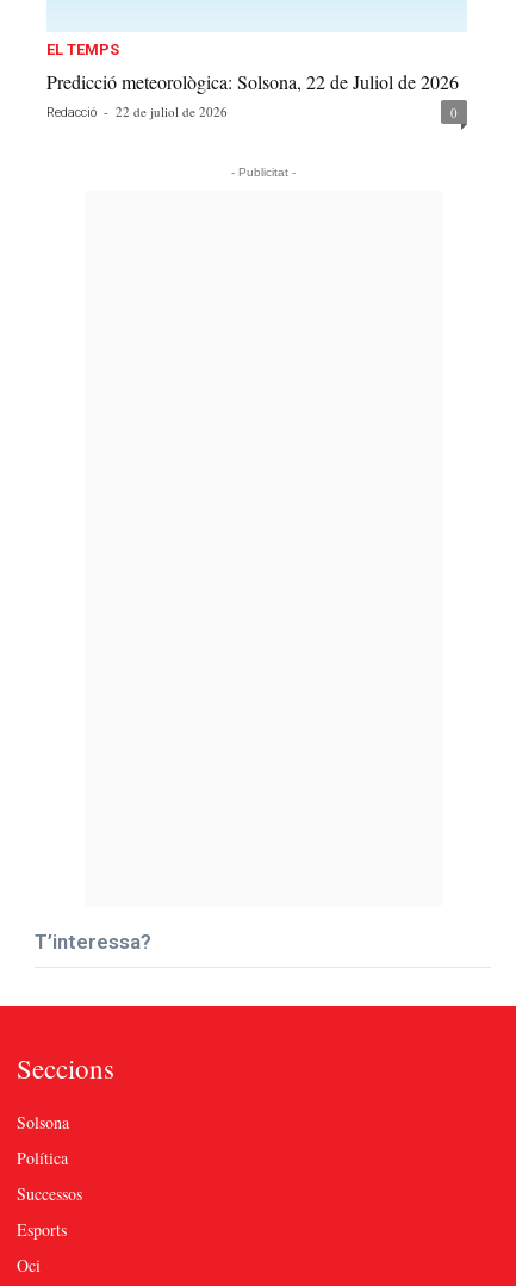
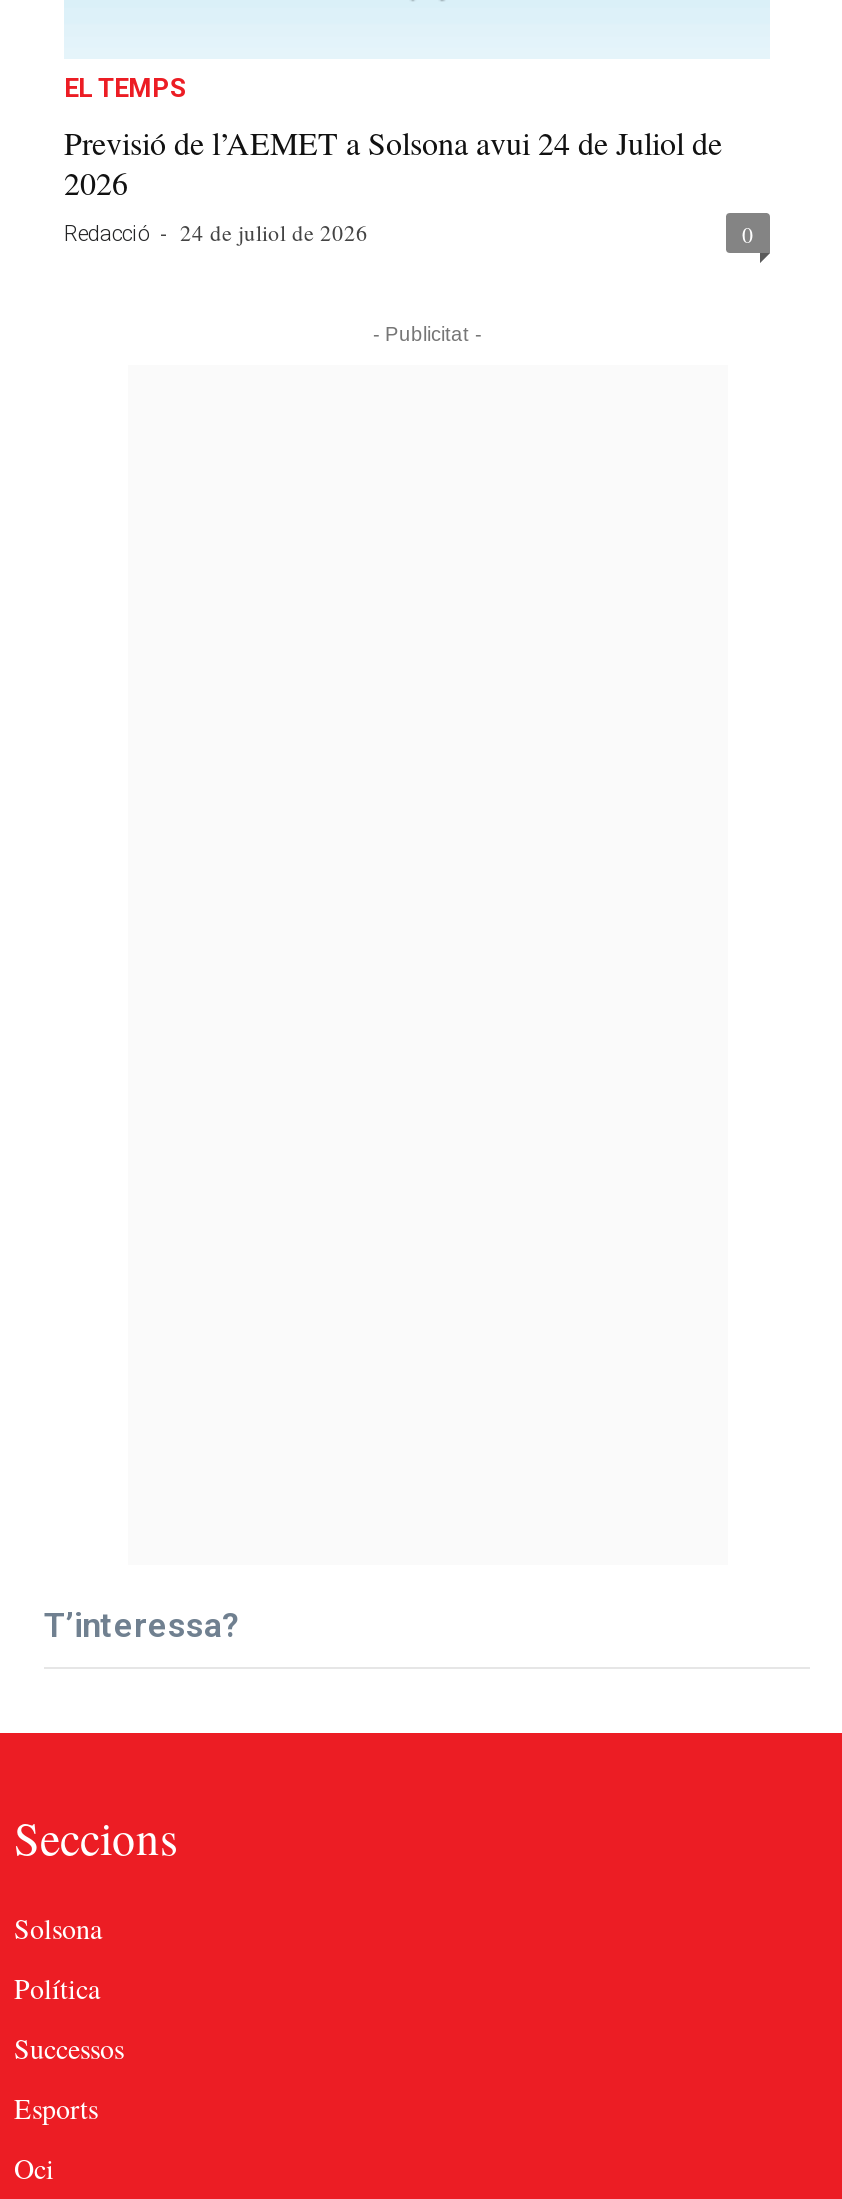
- Predicció meteorològica: Solsona, 22 de Juliol de 2026
- Redacció - 22 de juliol de 2026
+ Previsió de l’AEMET a Solsona avui 24 de Juliol de
+ 2026
+ Redacció - 24 de juliol de 2026
